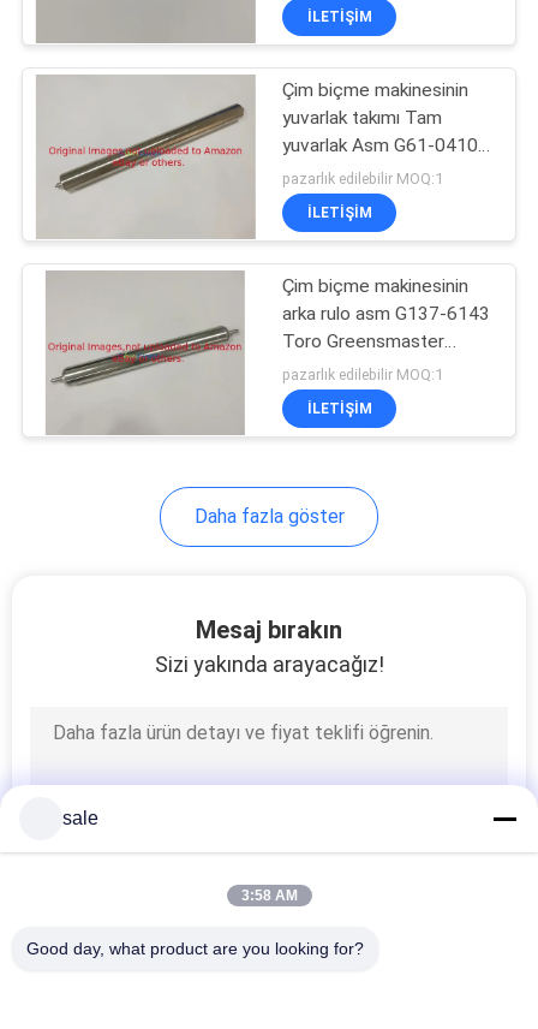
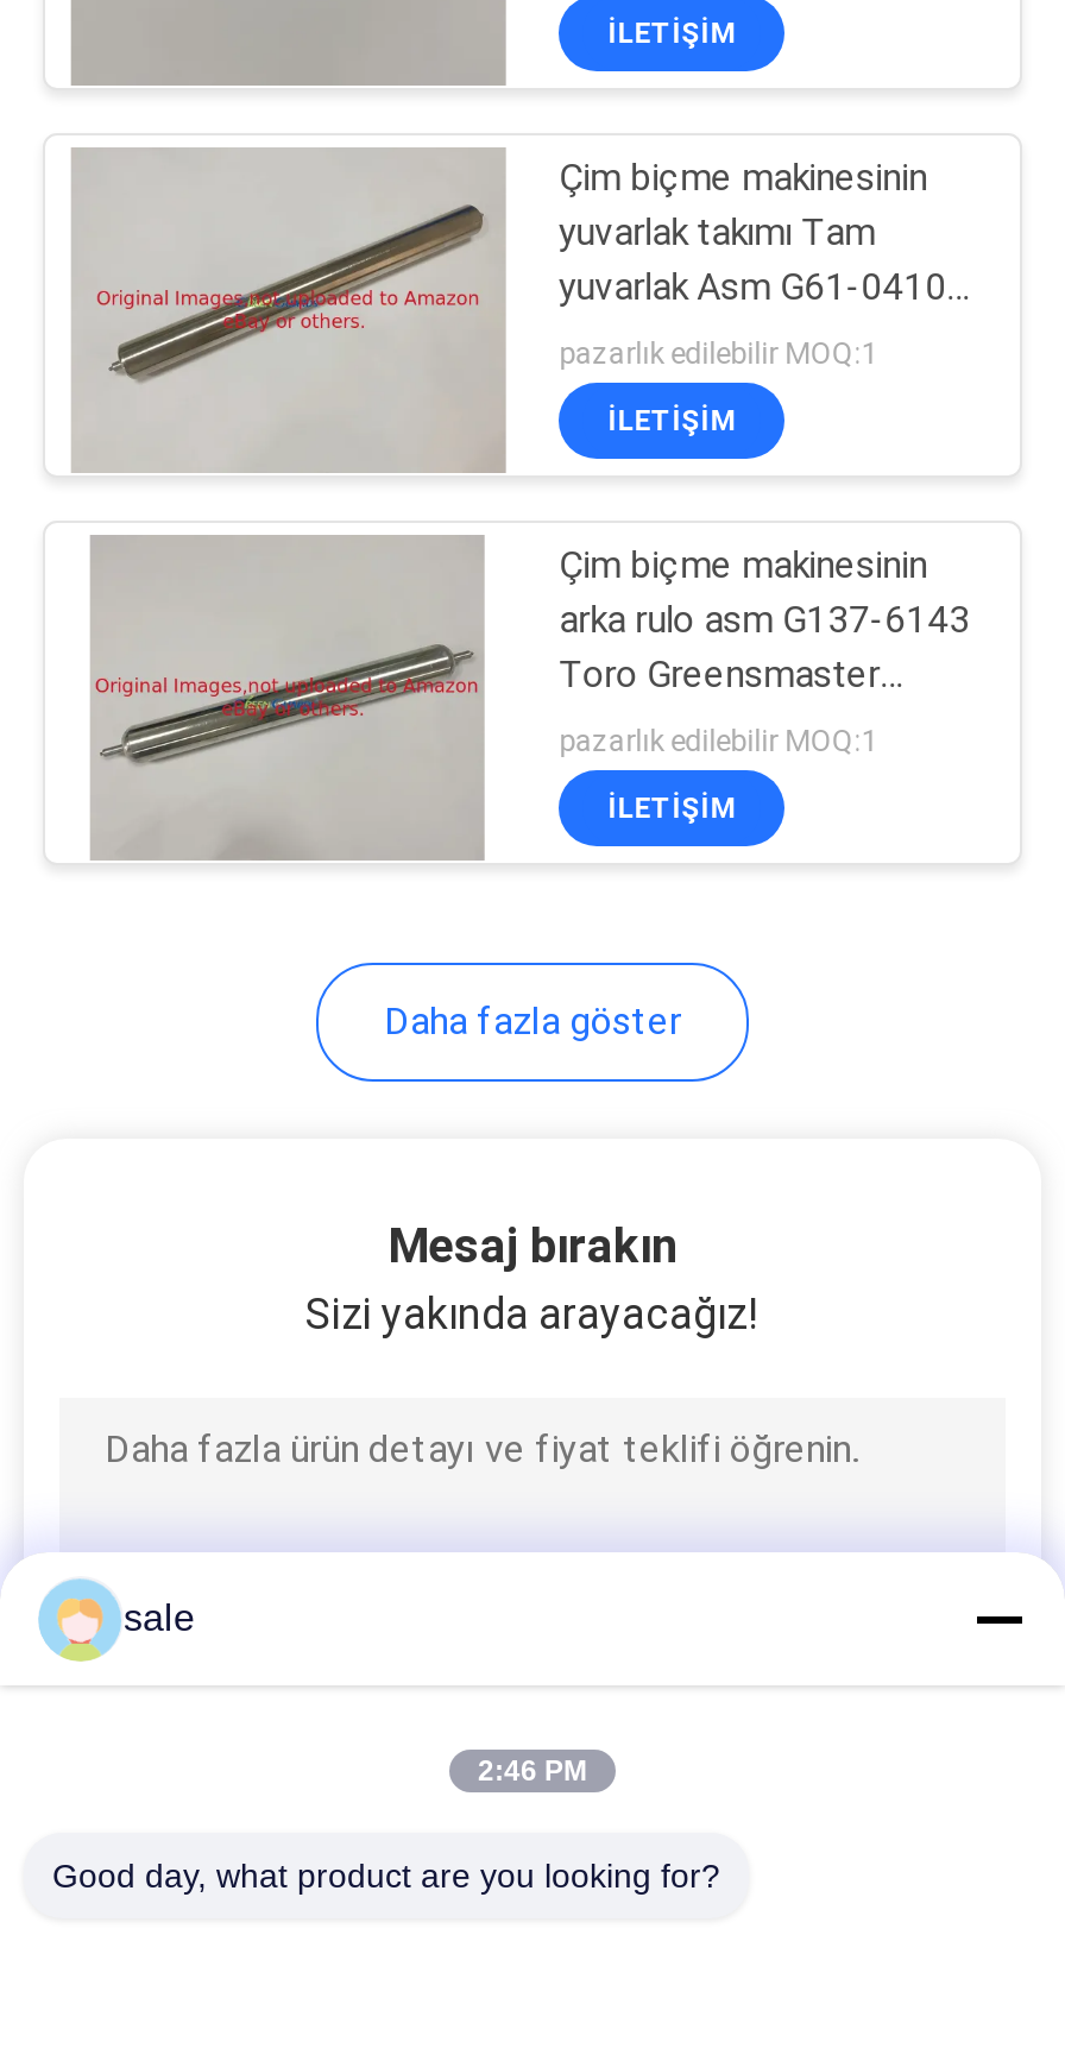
+ [image]

- 3:58 AM
+ 2:46 PM
